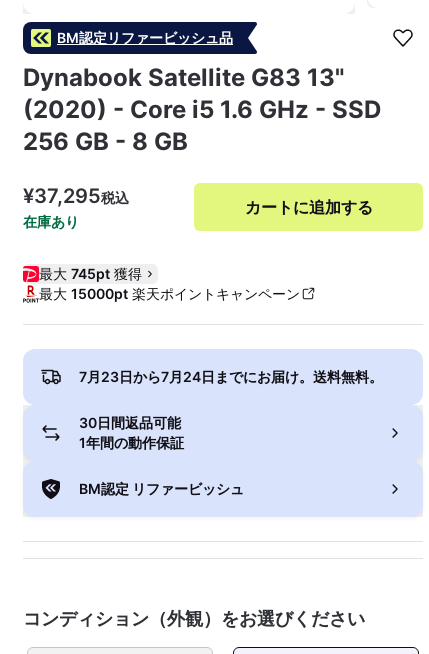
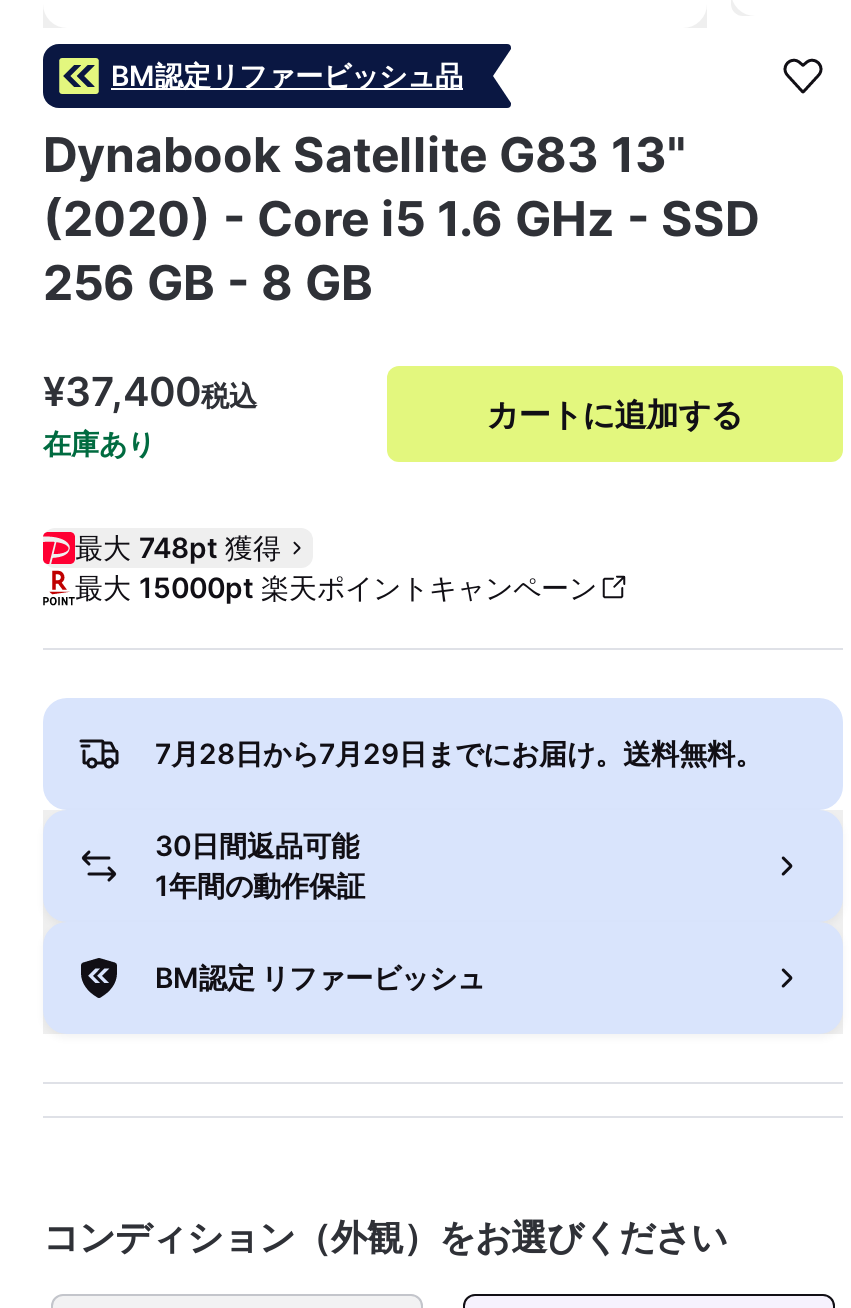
- ¥37,295税込
+ ¥37,400税込

- 最大745pt獲得
+ 最大748pt獲得

- 7月23日から7月24日までにお届け。送料無料。
+ 7月28日から7月29日までにお届け。送料無料。
